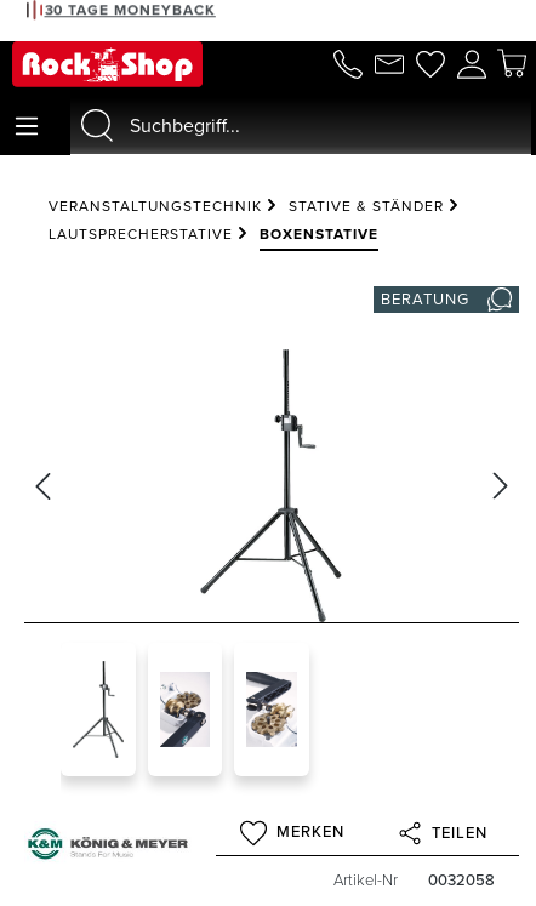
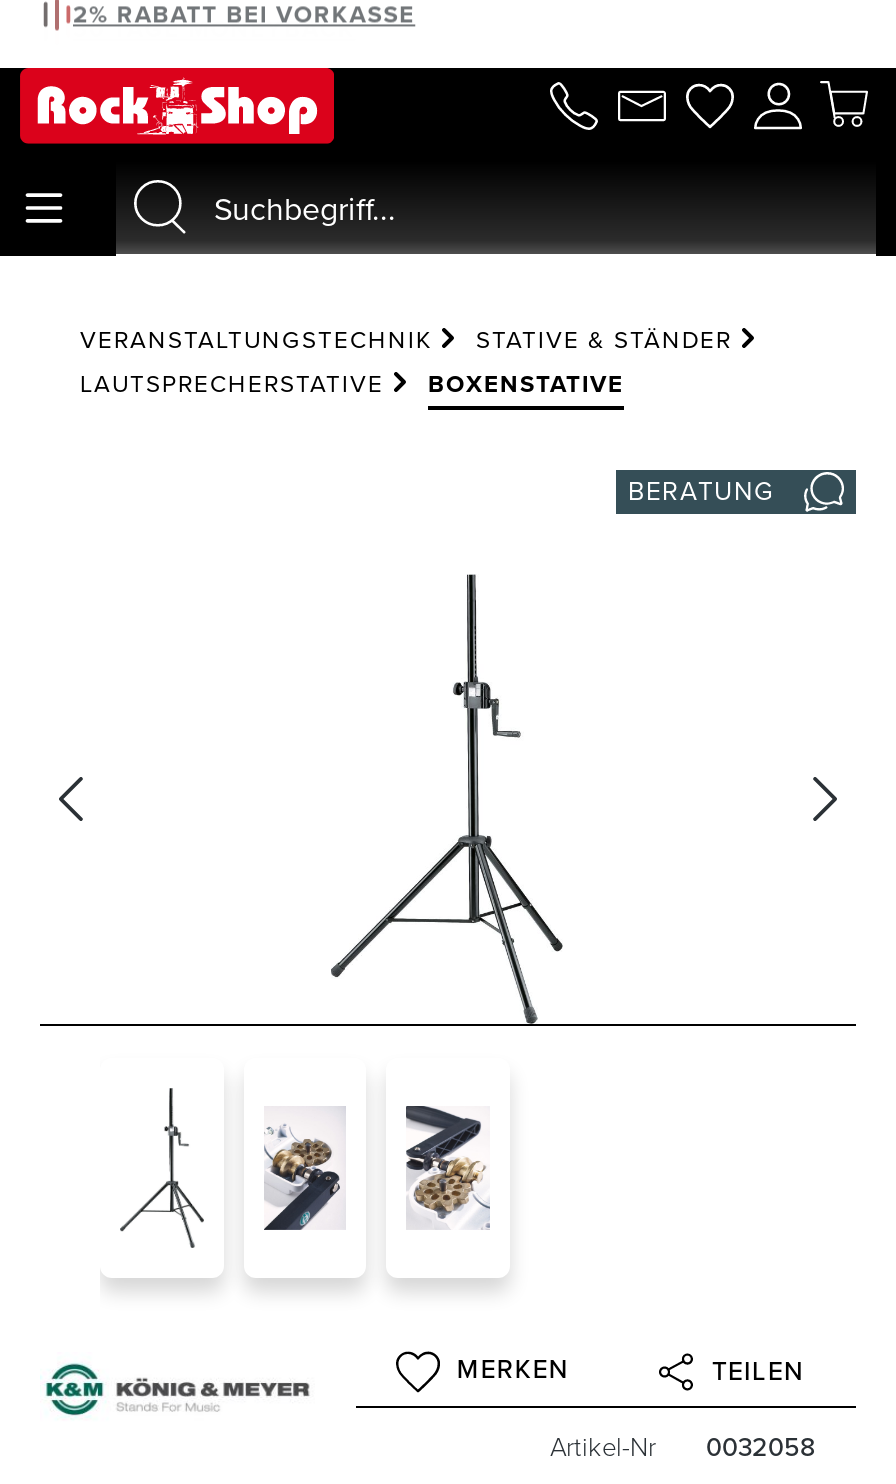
- 30 TAGE MONEYBACK
+ 2% RABATT BEI VORKASSE
